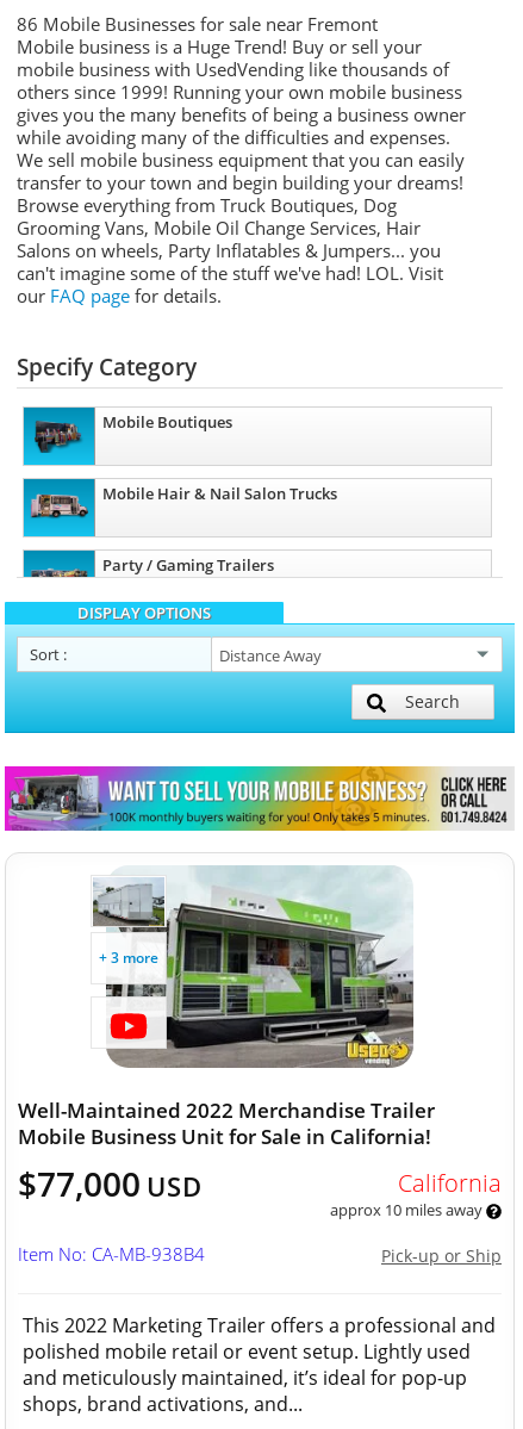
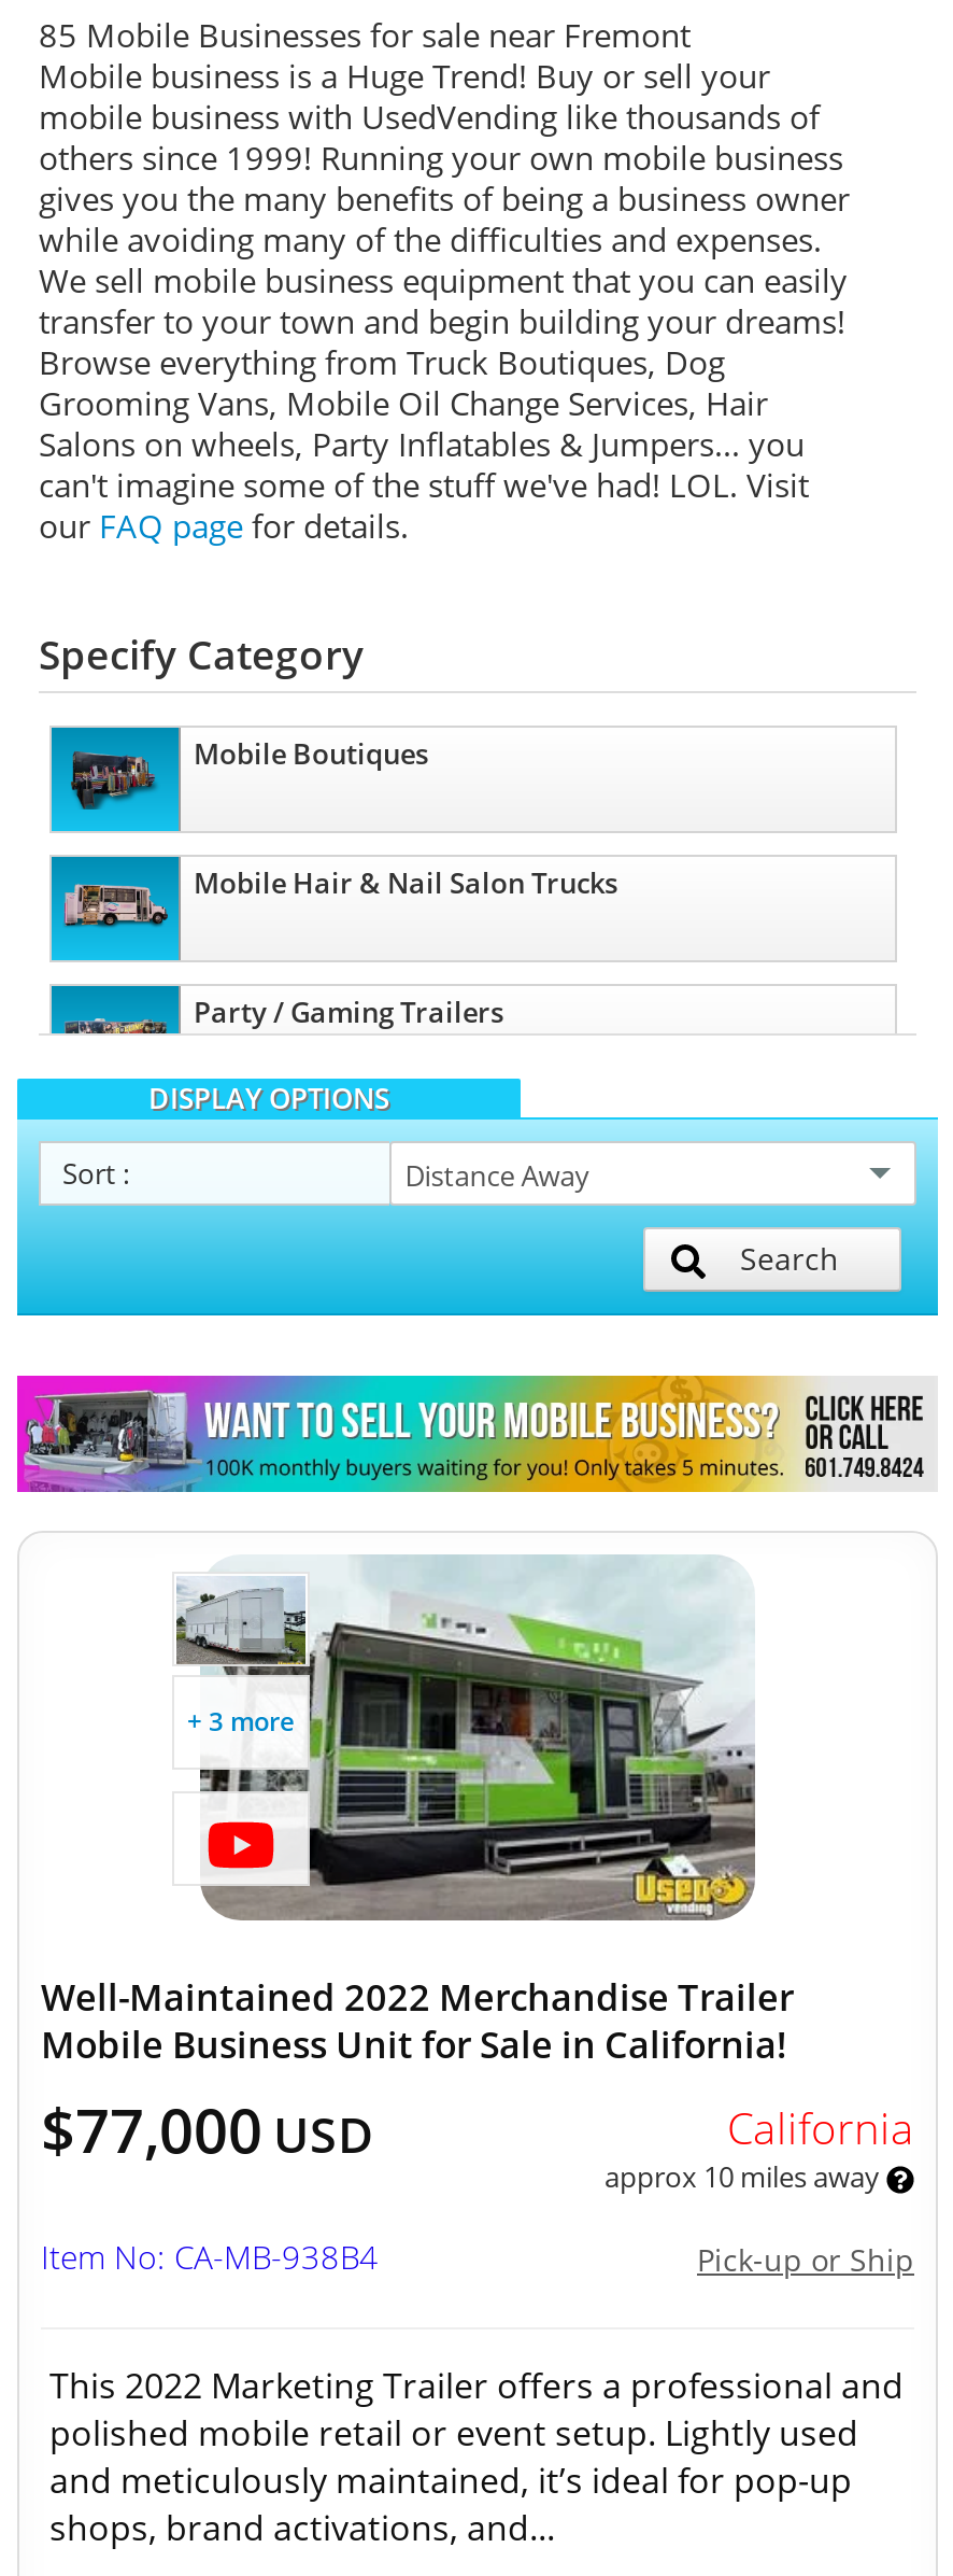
- 86 Mobile Businesses for sale near Fremont
+ 85 Mobile Businesses for sale near Fremont
